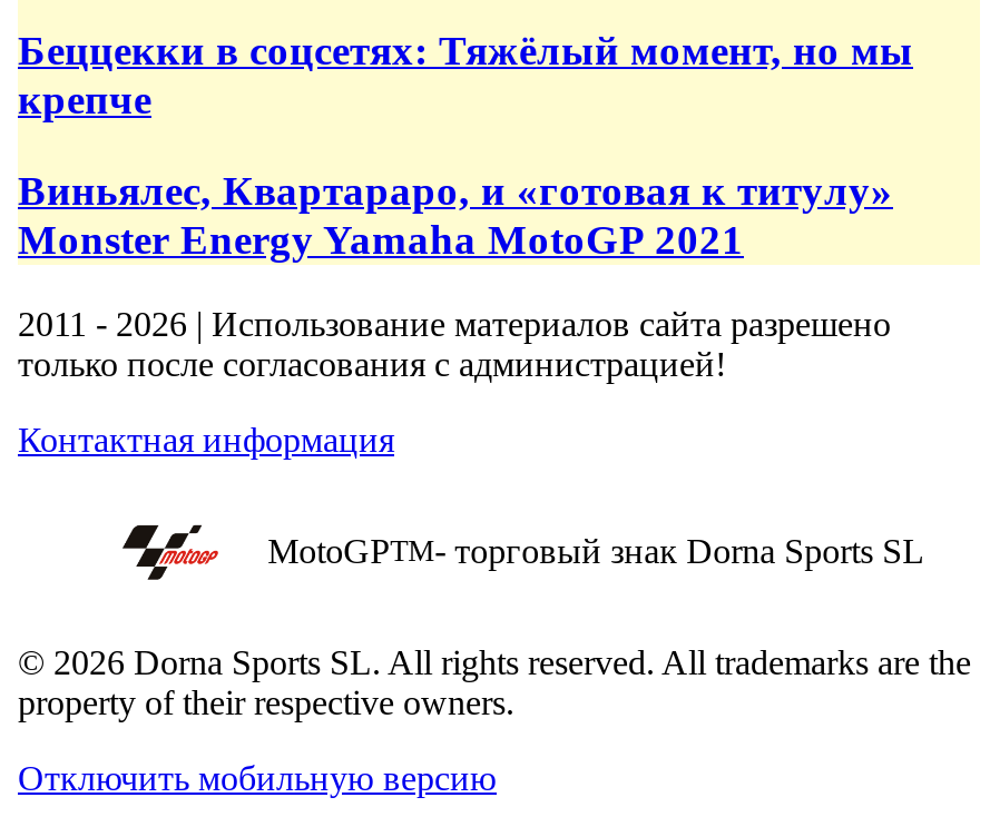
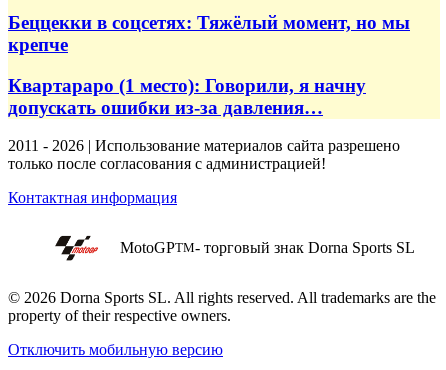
- Виньялес, Квартараро, и «готовая к титулу»
- Monster Energy Yamaha MotoGP 2021
+ Квартараро (1 место): Говорили, я начну
+ допускать ошибки из-за давления…
